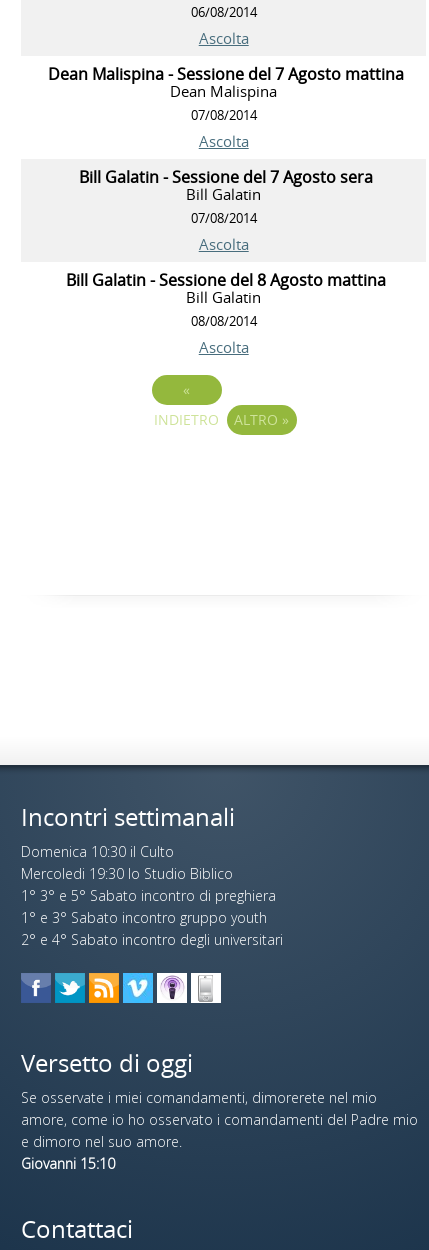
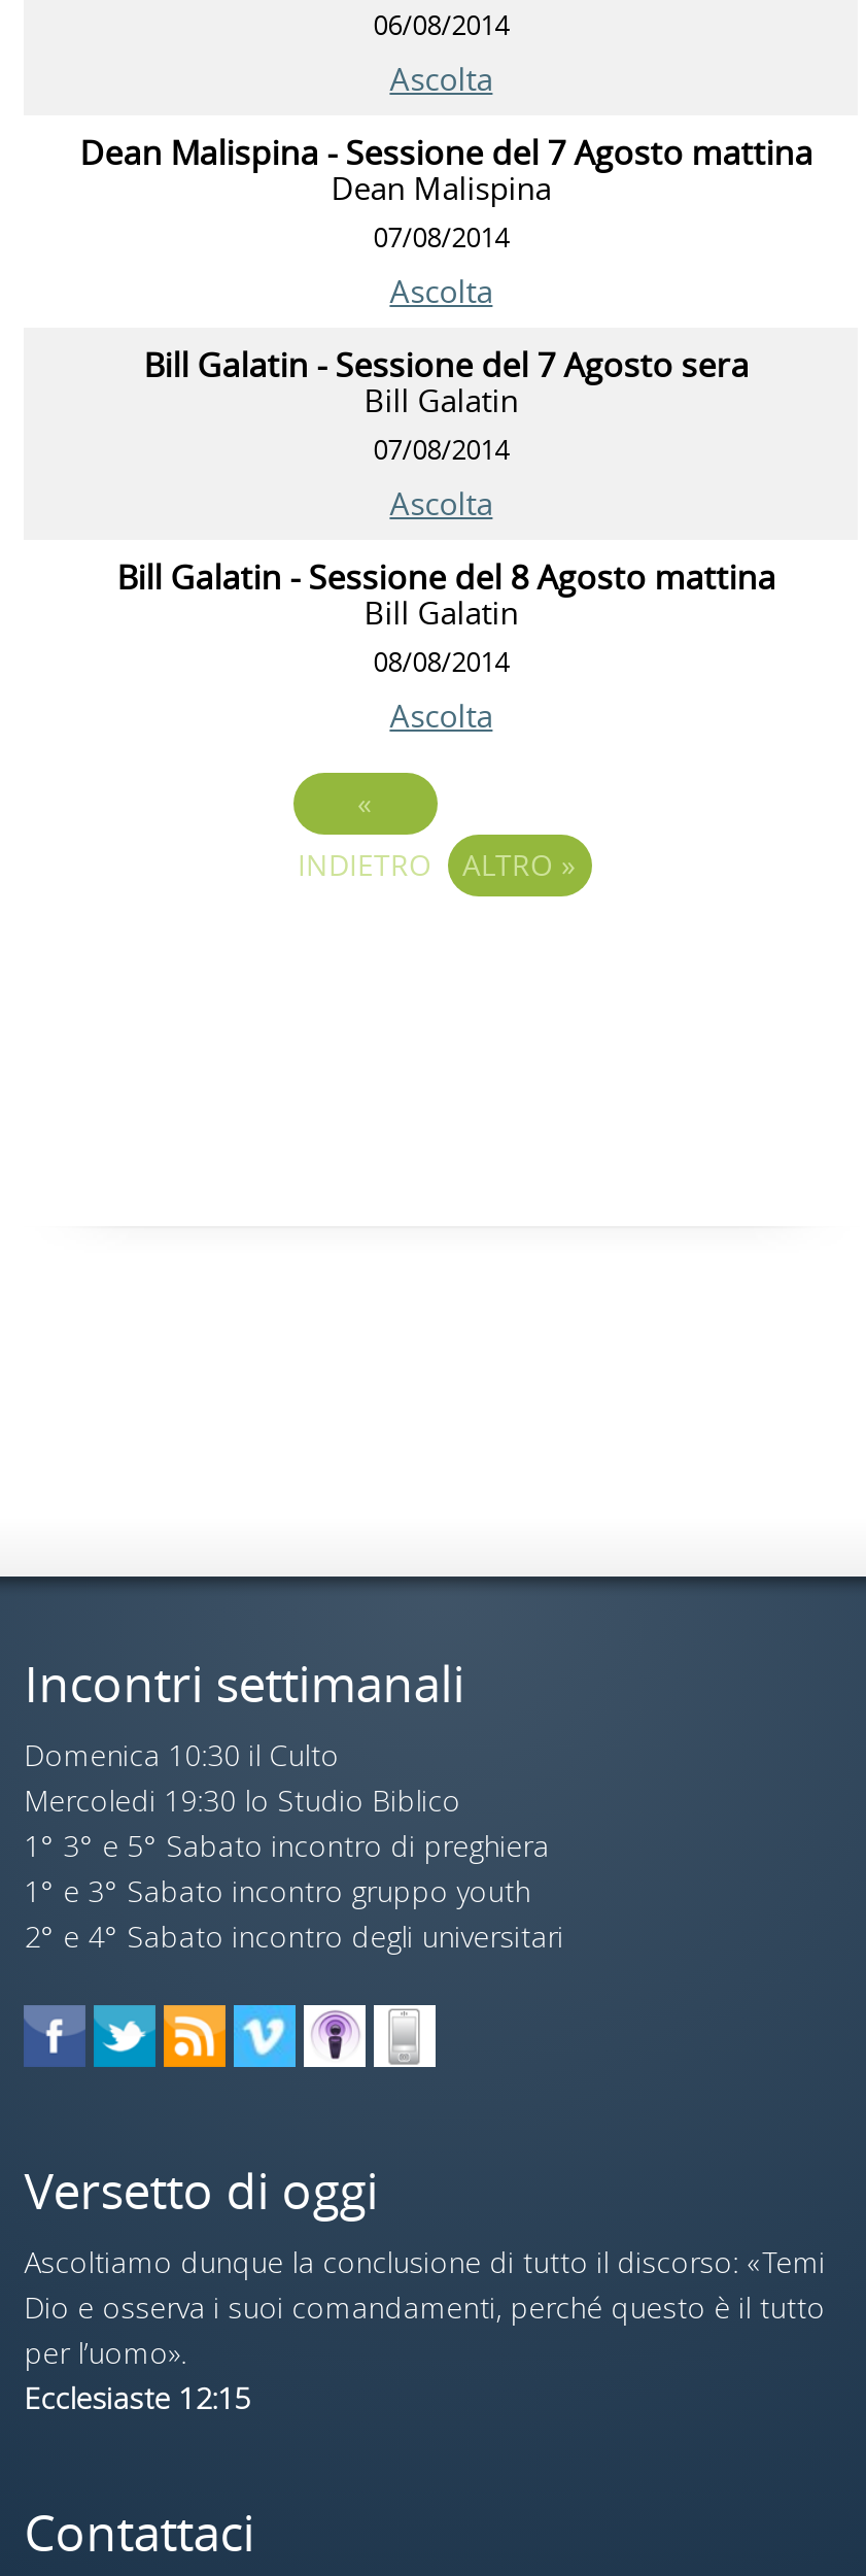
- Se osservate i miei comandamenti, dimorerete nel mio
- amore, come io ho osservato i comandamenti del Padre mio
- e dimoro nel suo amore.
- Giovanni 15:10
+ Ascoltiamo dunque la conclusione di tutto il discorso: «Temi
+ Dio e osserva i suoi comandamenti, perché questo è il tutto
+ per l’uomo».
+ Ecclesiaste 12:15
